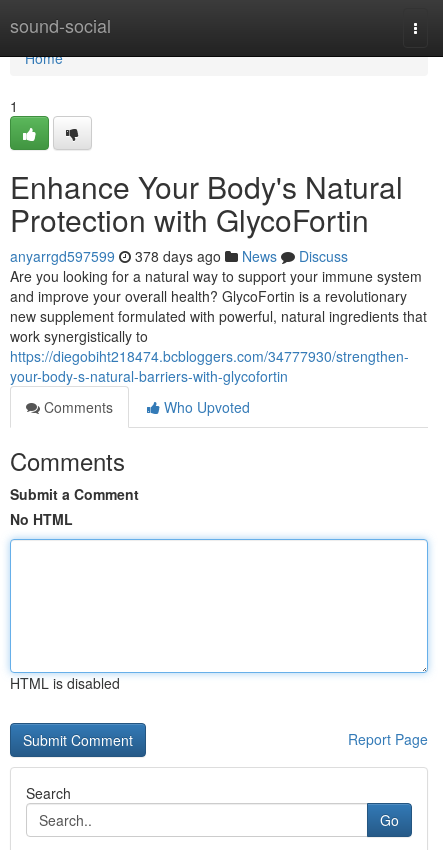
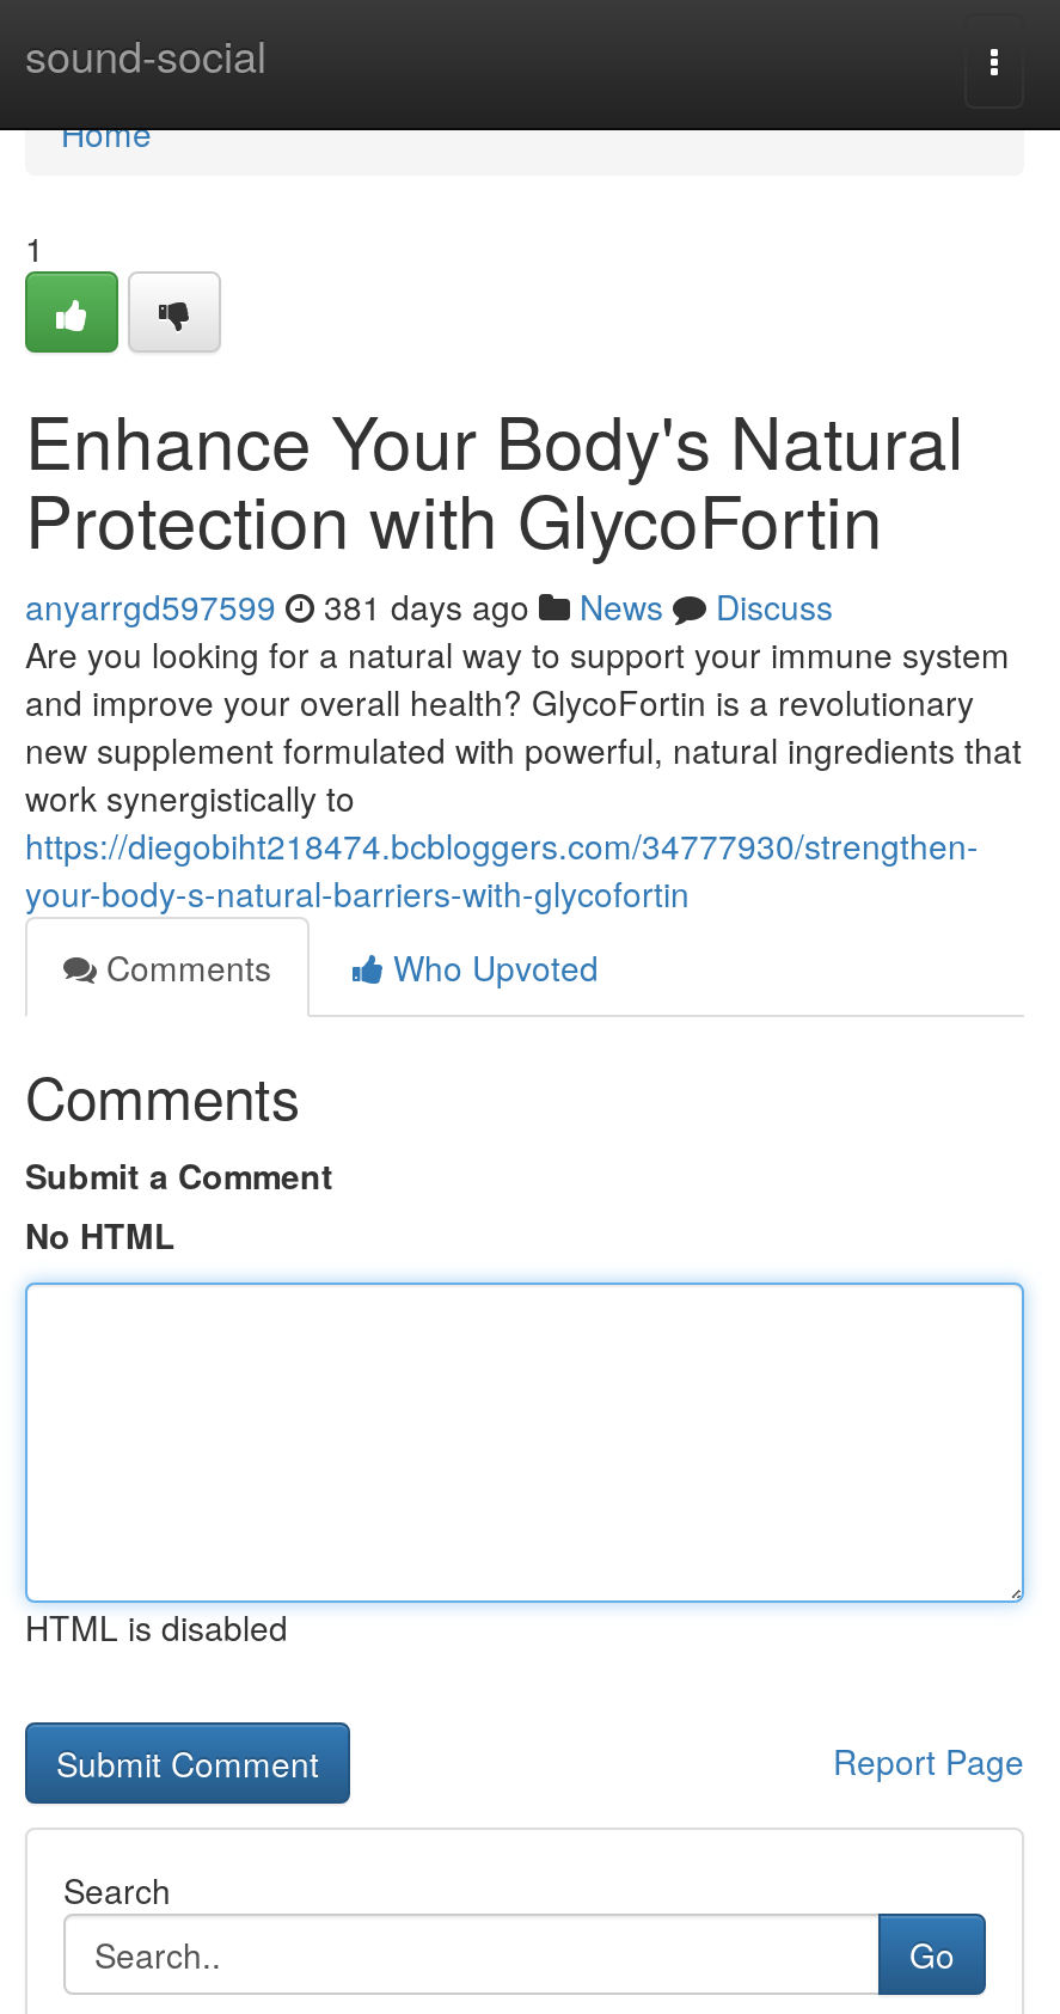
- anyarrgd597599 378 days ago News Discuss
+ anyarrgd597599 381 days ago News Discuss
